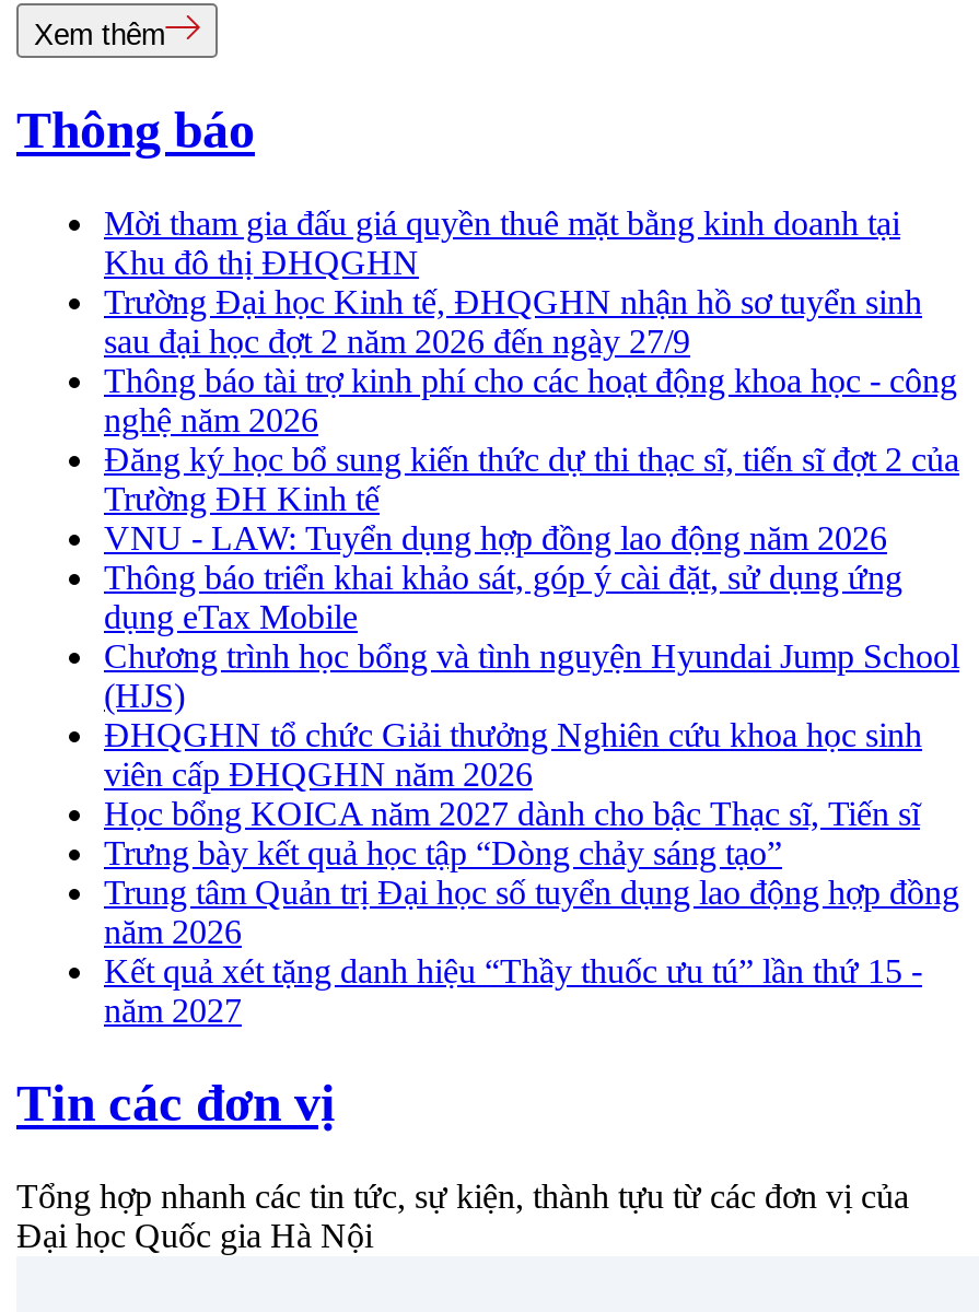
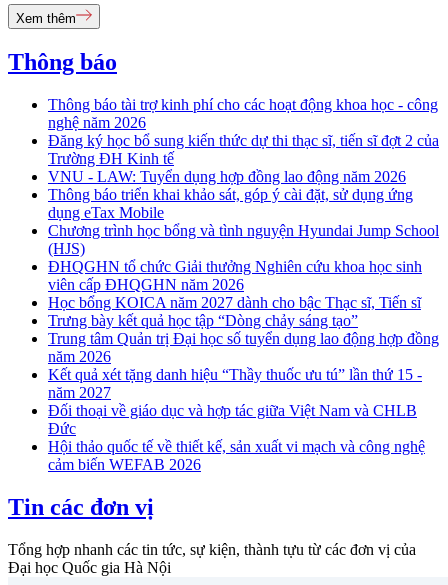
- Mời tham gia đấu giá quyền thuê mặt bằng kinh doanh tại
- Khu đô thị ĐHQGHN
- Trường Đại học Kinh tế, ĐHQGHN nhận hồ sơ tuyển sinh
- sau đại học đợt 2 năm 2026 đến ngày 27/9

moved up: Thông báo tài trợ kinh phí cho các hoạt động khoa học - công | nghệ năm 2026 | Đăng ký học bổ sung kiến thức dự thi thạc sĩ, tiến sĩ đợt 2 của | ... | Kết quả xét tặng danh hiệu “Thầy thuốc ưu tú” lần thứ 15 - | năm 2027

+ Đối thoại về giáo dục và hợp tác giữa Việt Nam và CHLB
+ Đức
+ Hội thảo quốc tế về thiết kế, sản xuất vi mạch và công nghệ
+ cảm biến WEFAB 2026
